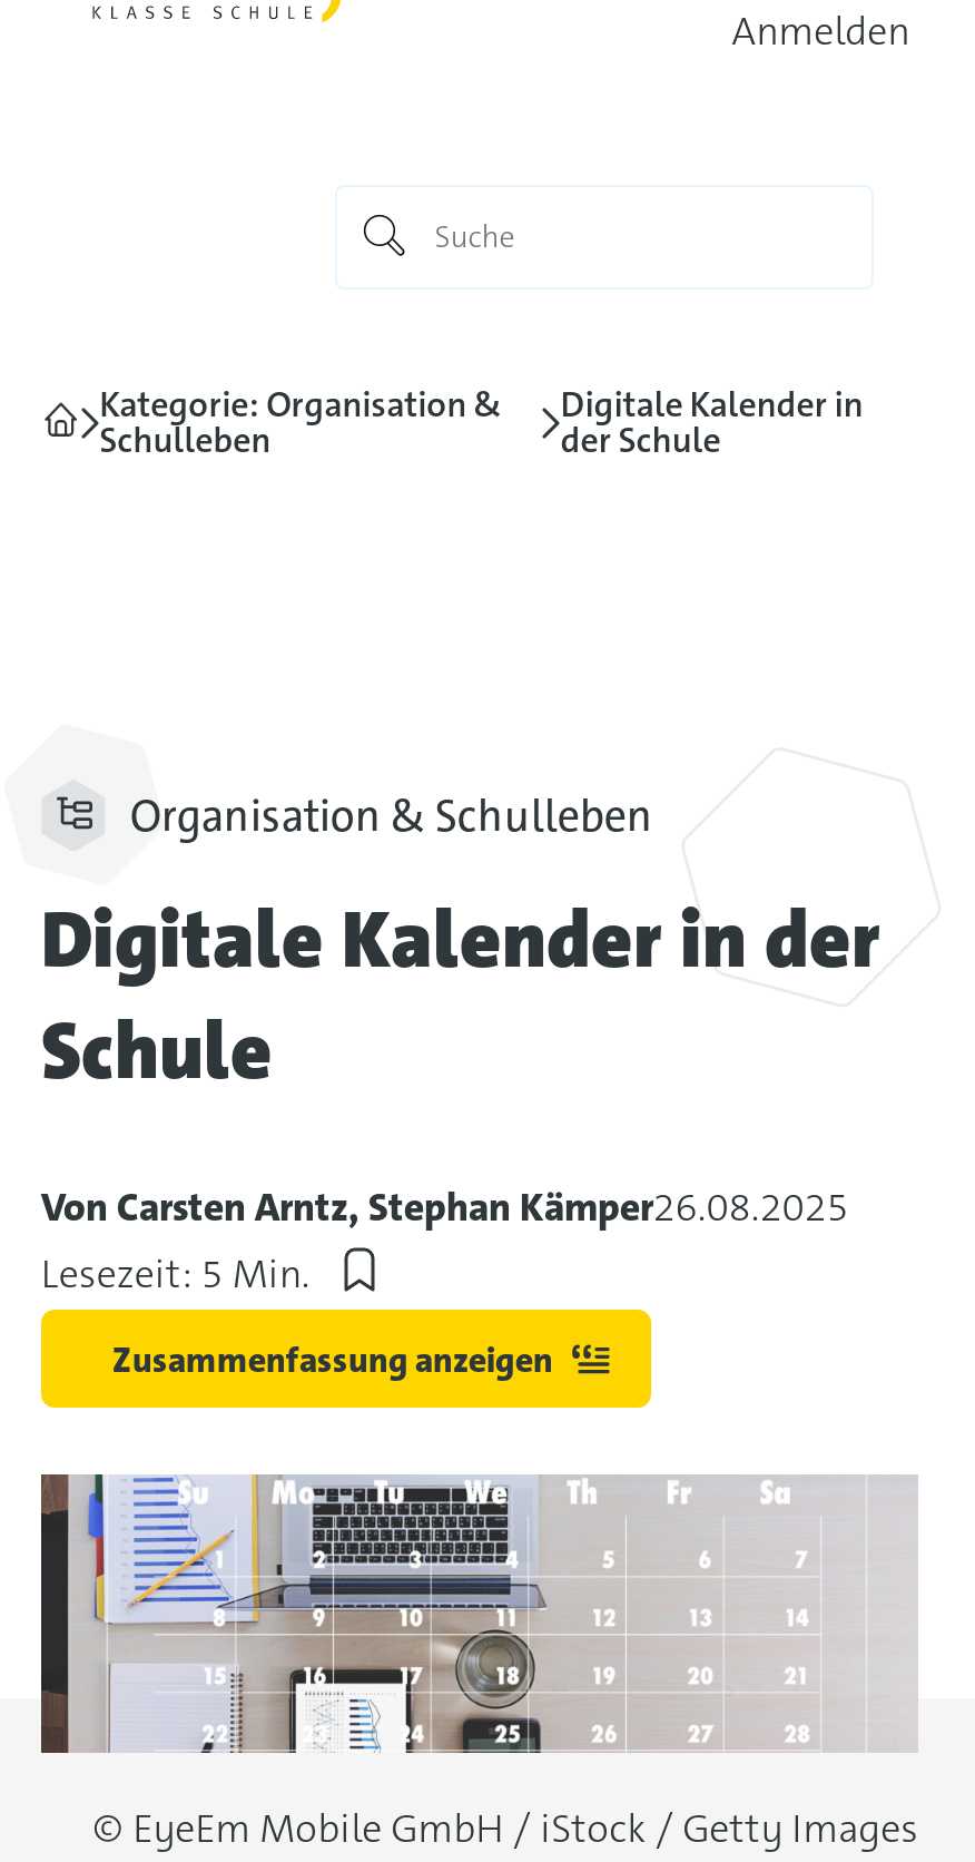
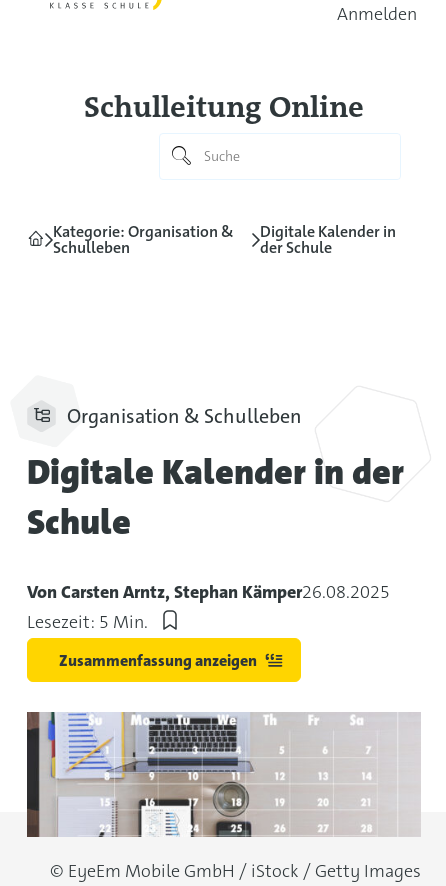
+ Schulleitung Online
